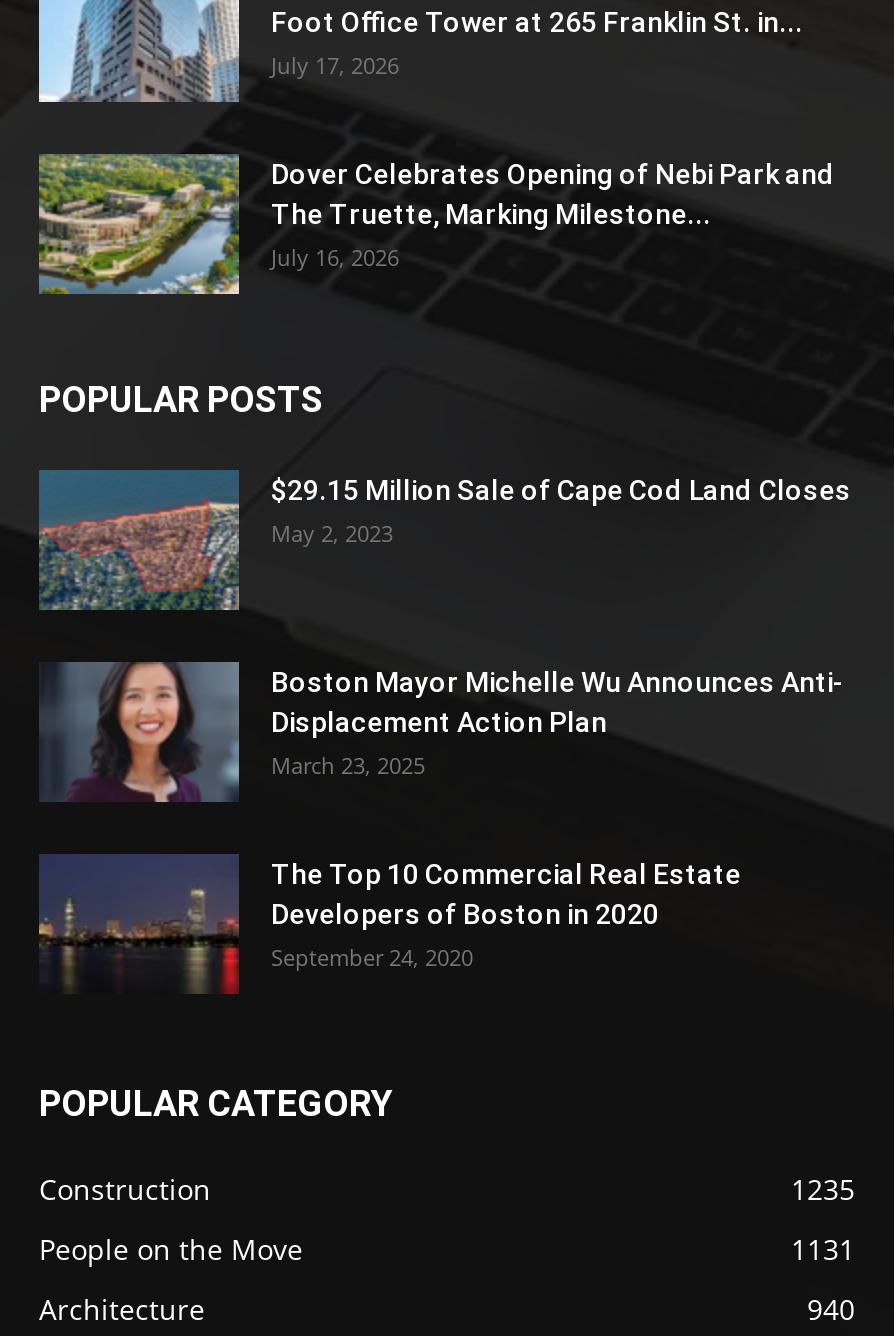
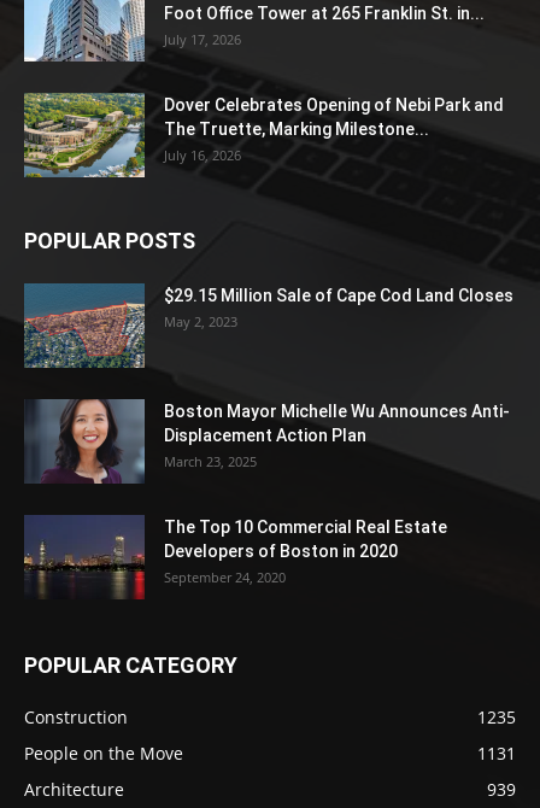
- 940
+ 939
